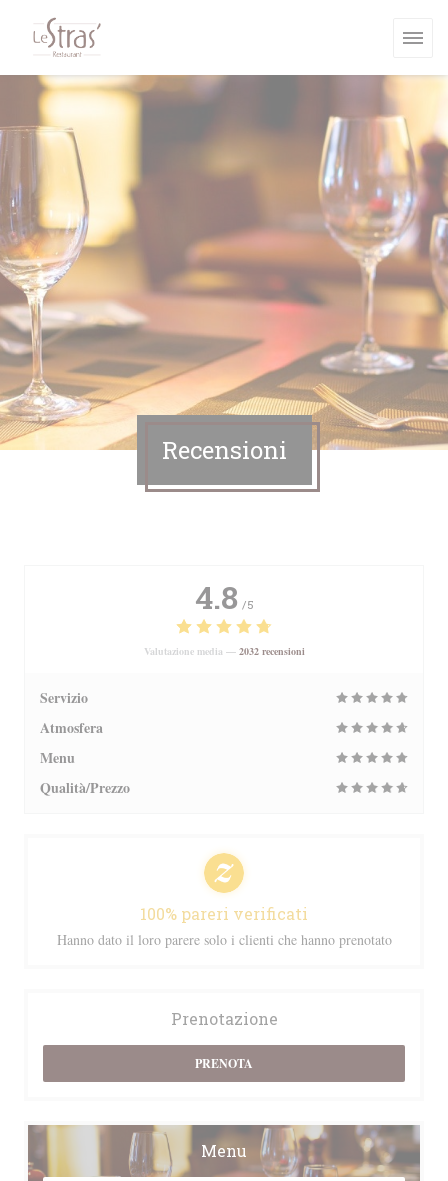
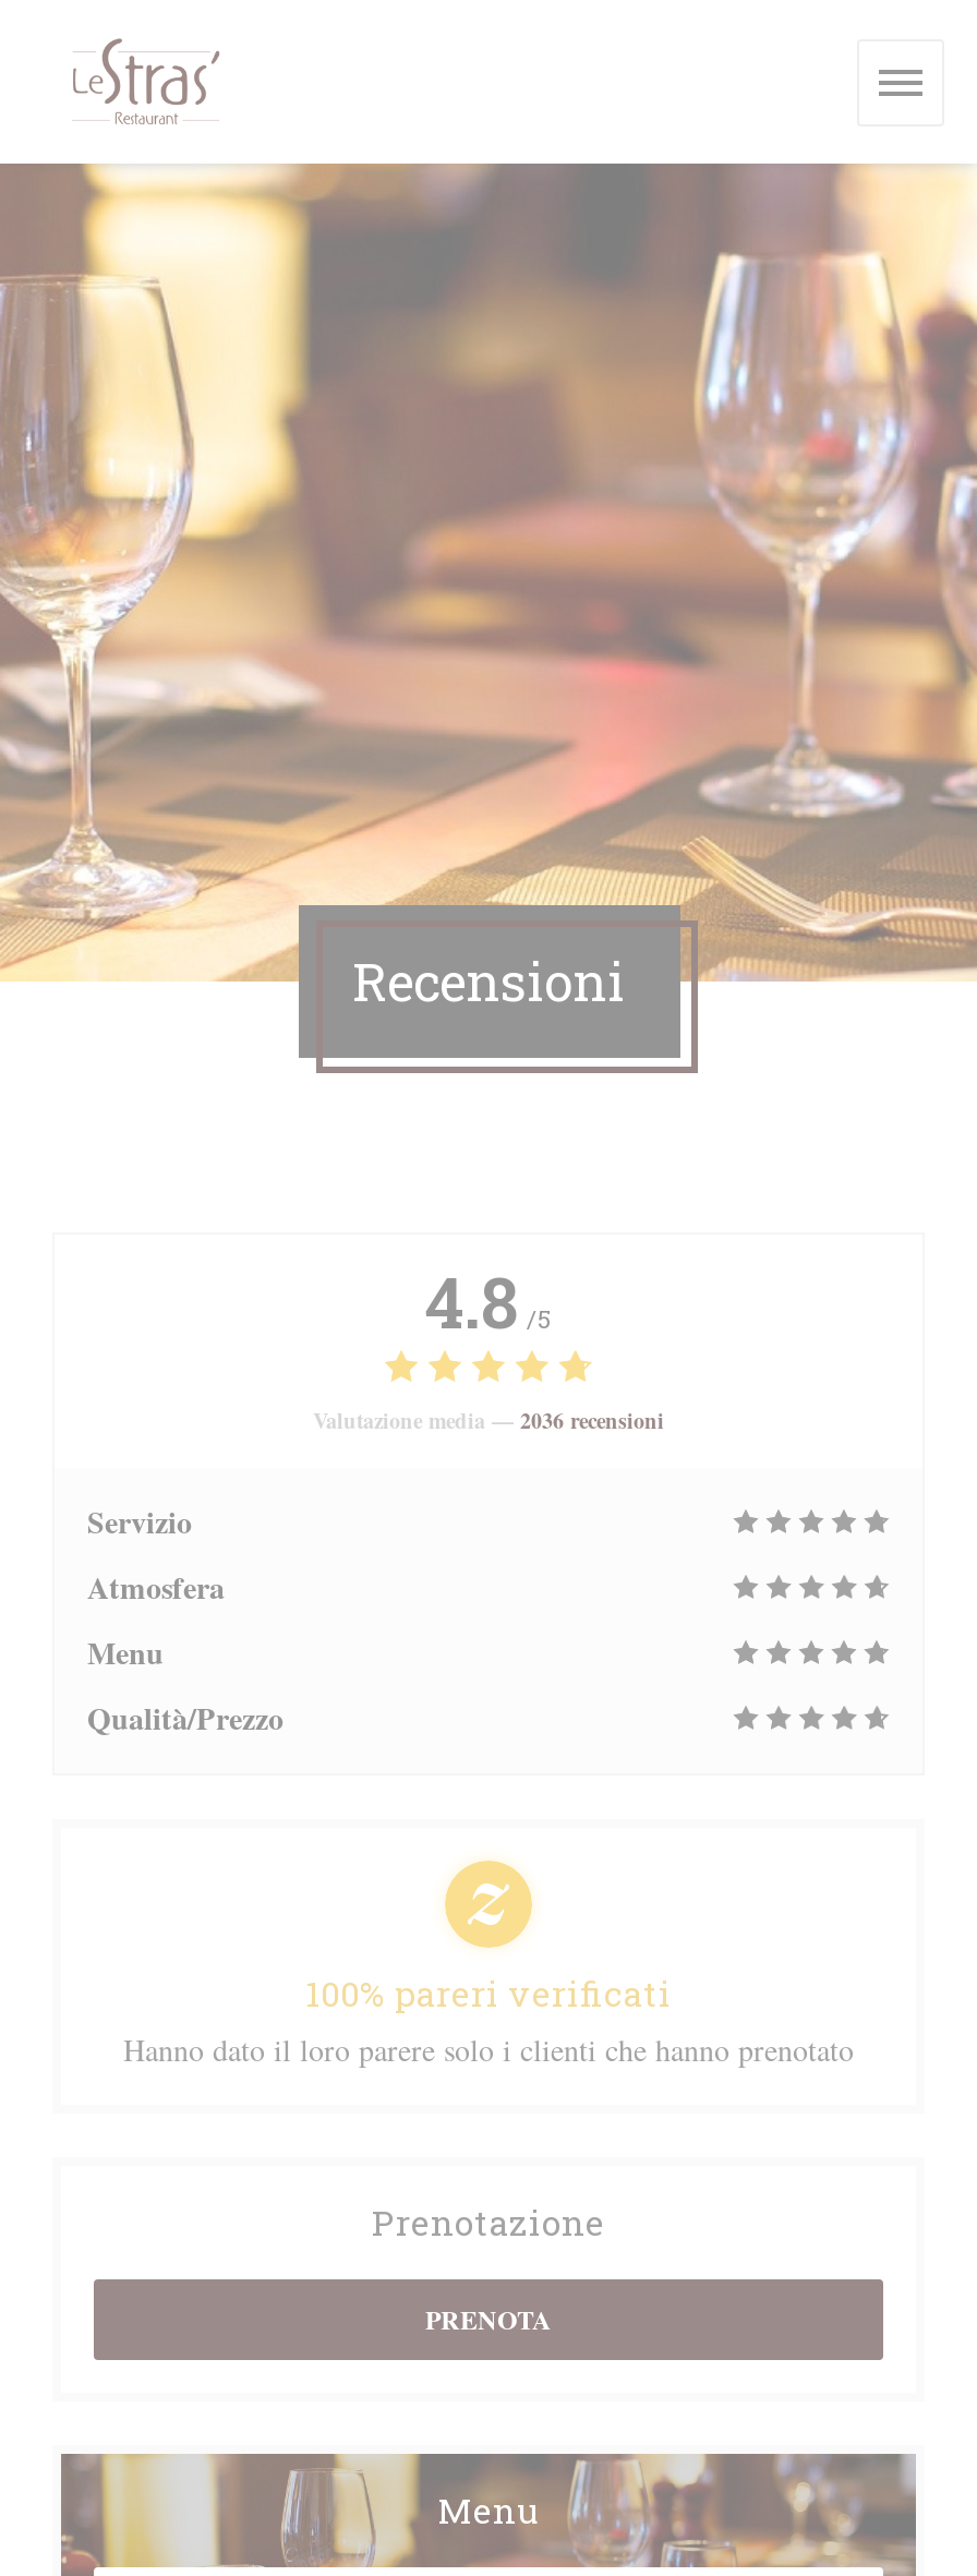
- Valutazione media — 2032 recensioni
+ Valutazione media — 2036 recensioni
